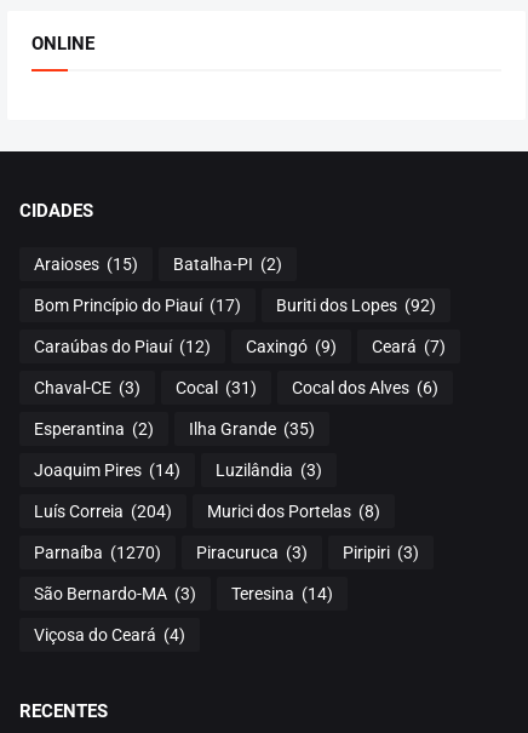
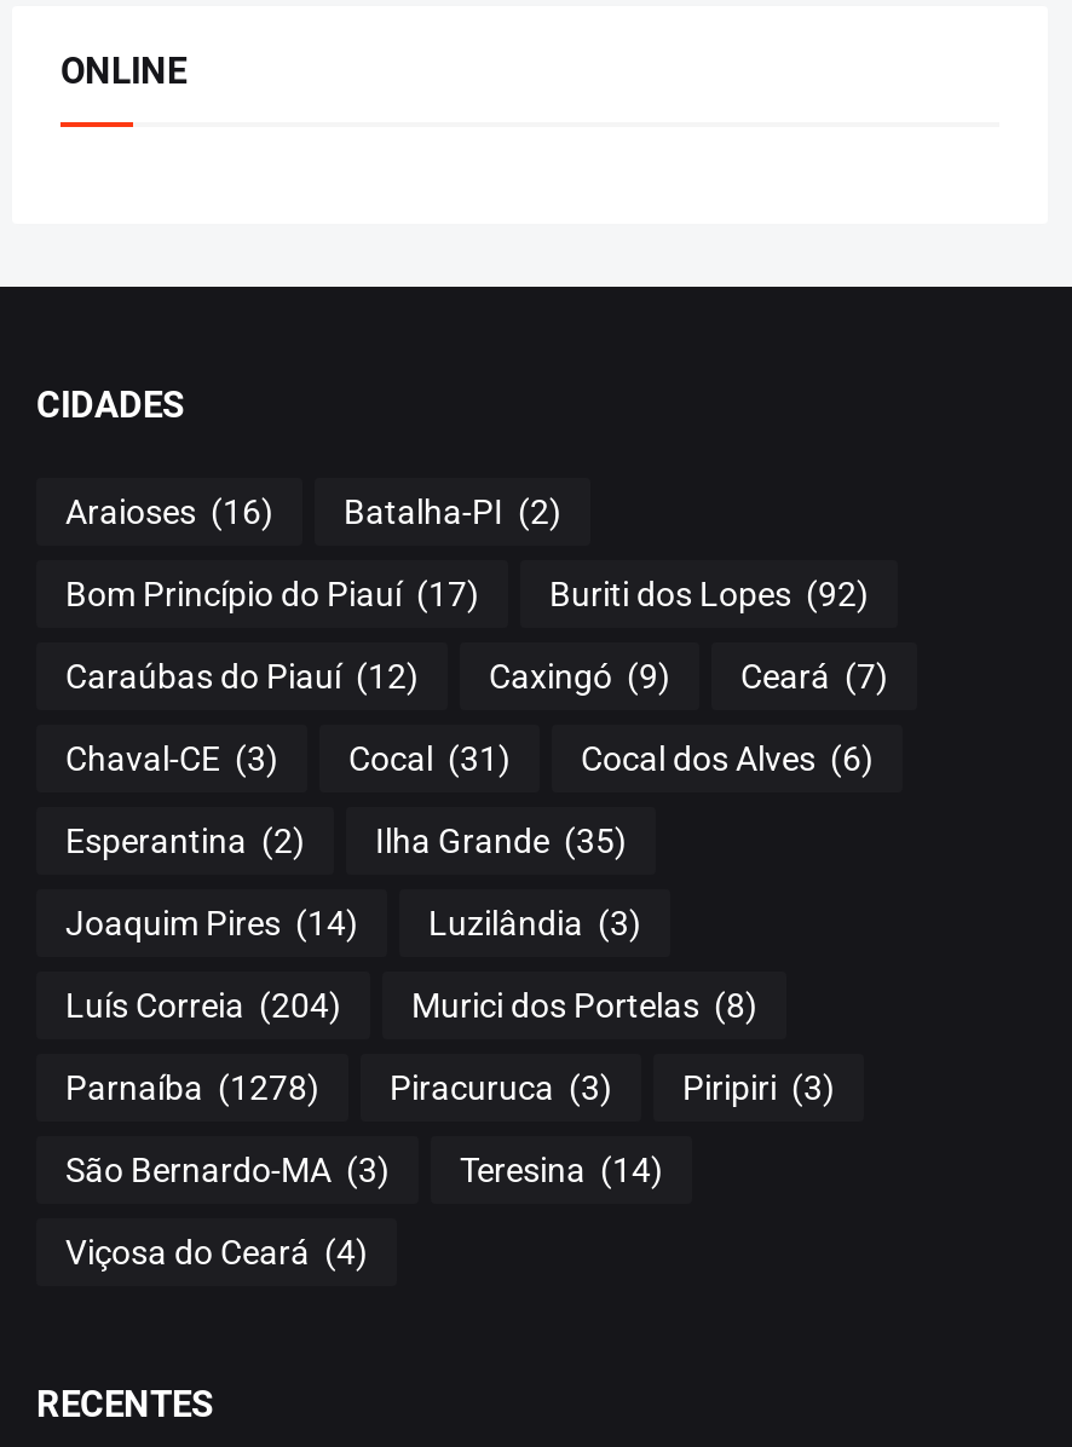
- Araioses (15) Batalha-PI (2)
+ Araioses (16) Batalha-PI (2)

- Parnaíba (1270) Piracuruca (3) Piripiri (3)
+ Parnaíba (1278) Piracuruca (3) Piripiri (3)
